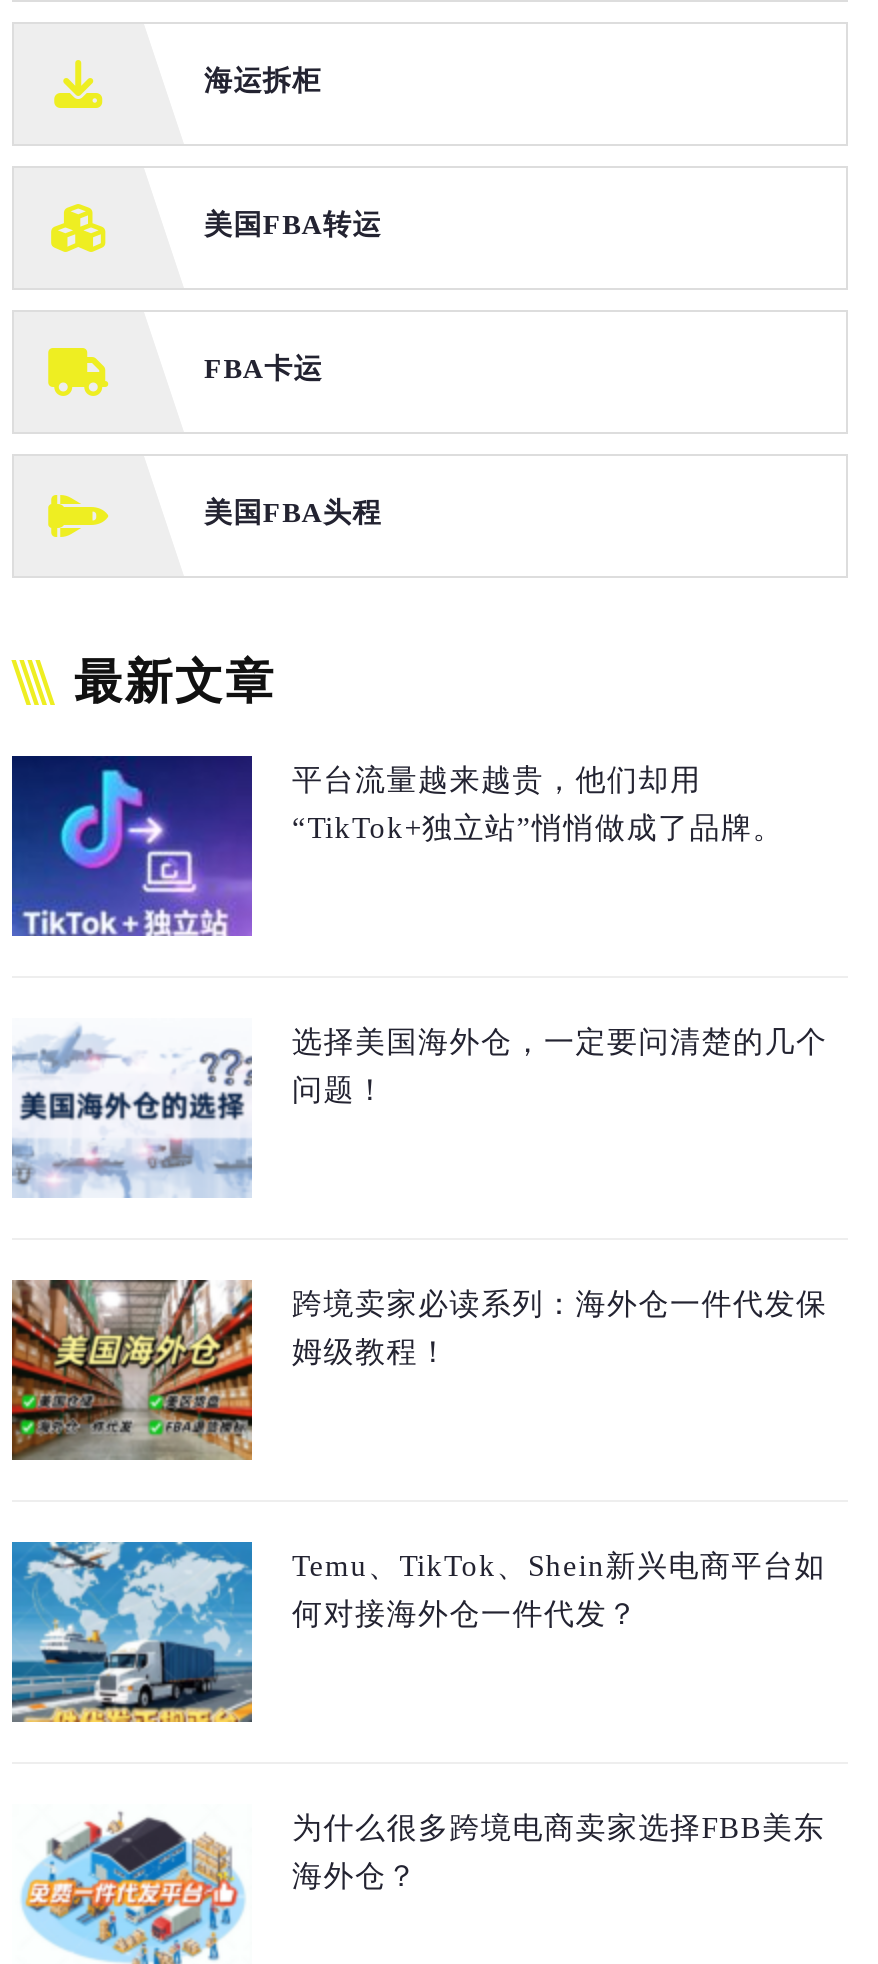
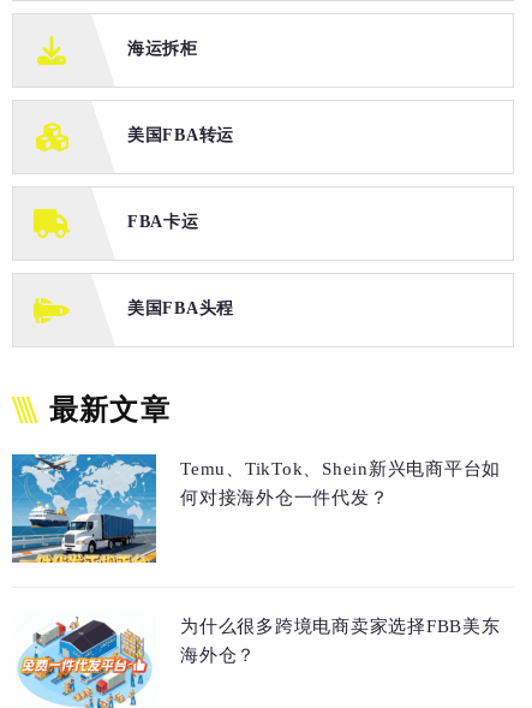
- [image]
- 平台流量越来越贵，他们却用
- “TikTok+独立站”悄悄做成了品牌。

- [image]
- 选择美国海外仓，一定要问清楚的几个
- 问题！

- [image]
- 跨境卖家必读系列：海外仓一件代发保
- 姆级教程！
